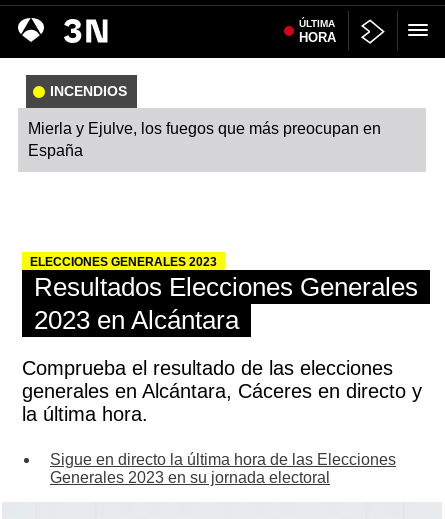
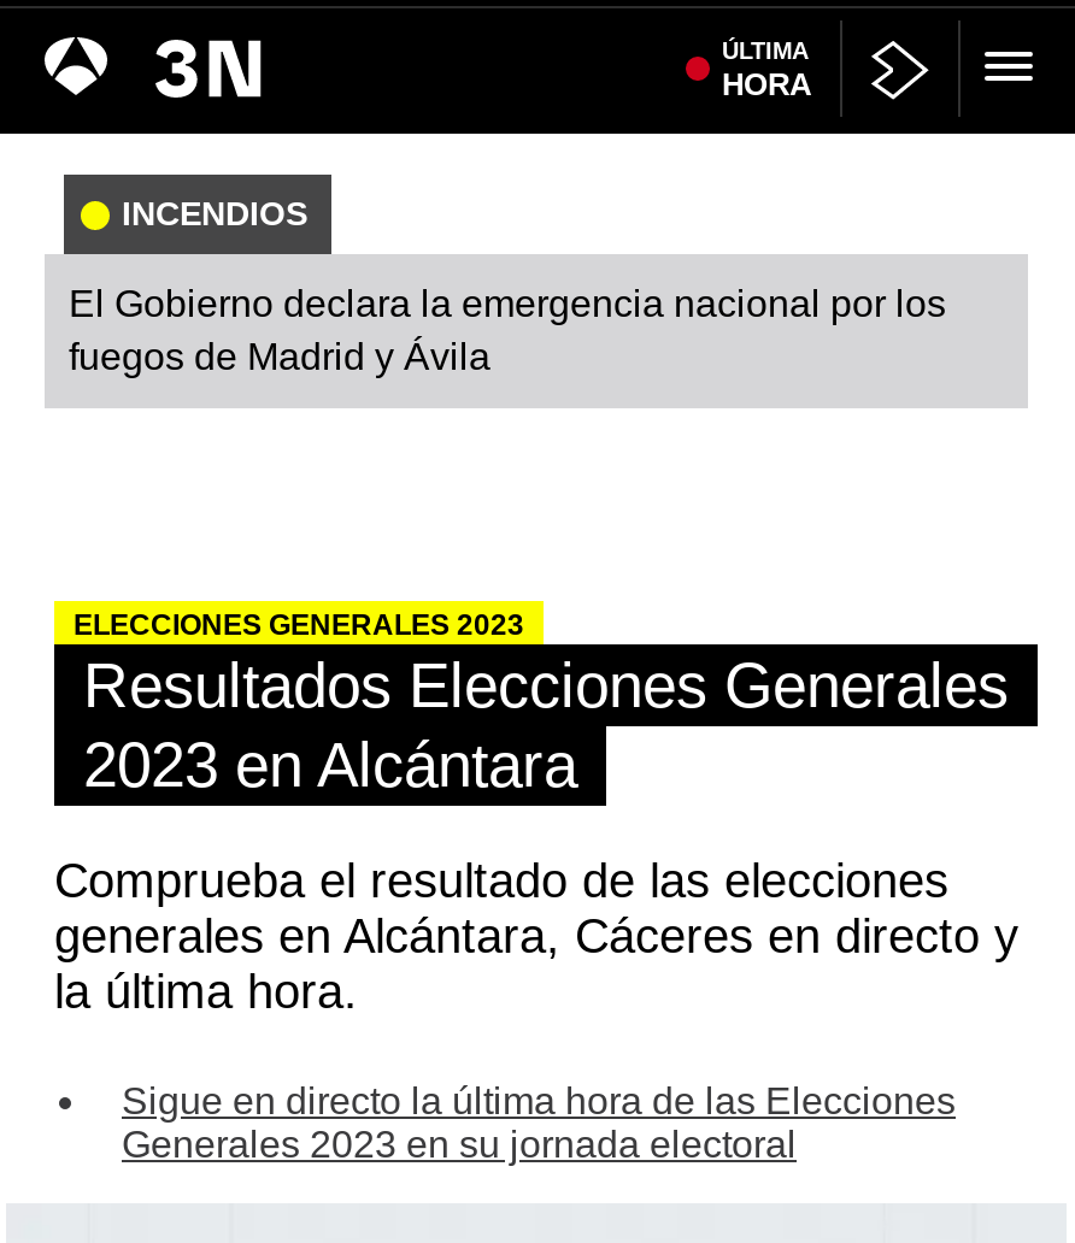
- Mierla y Ejulve, los fuegos que más preocupan en
- España
+ El Gobierno declara la emergencia nacional por los
+ fuegos de Madrid y Ávila
